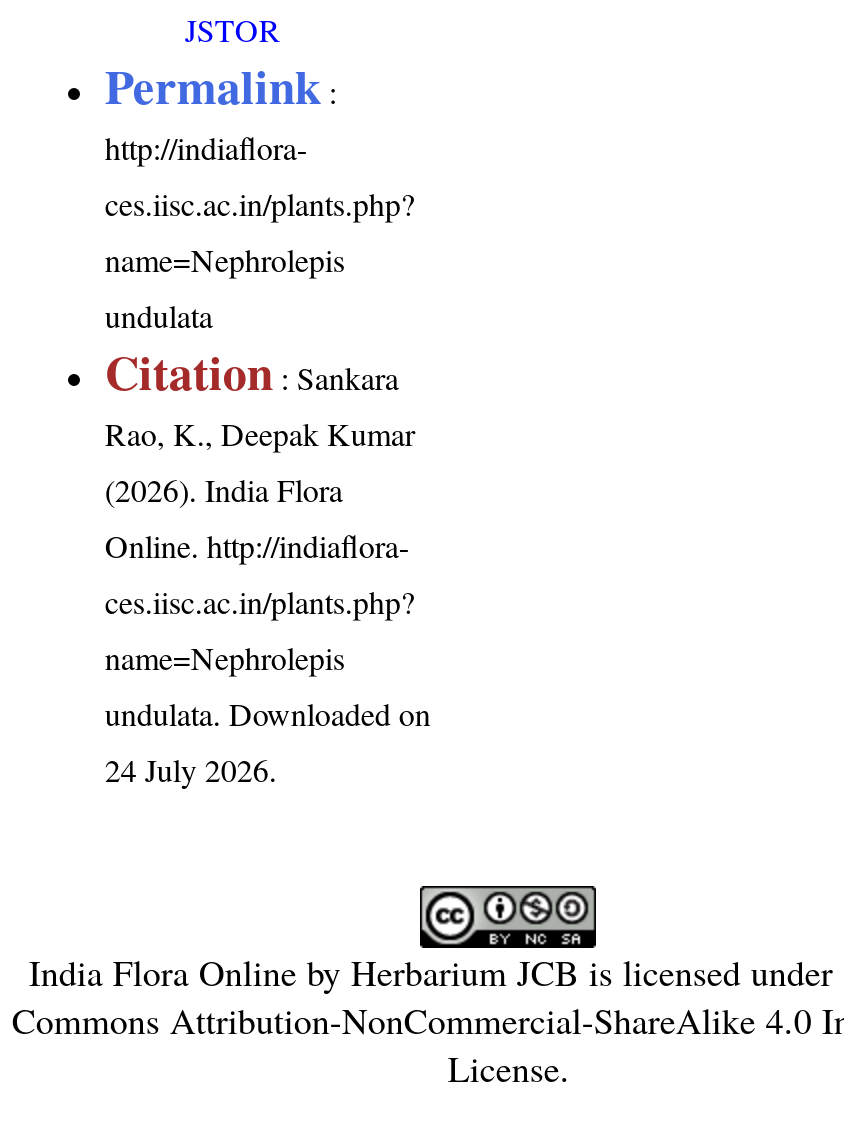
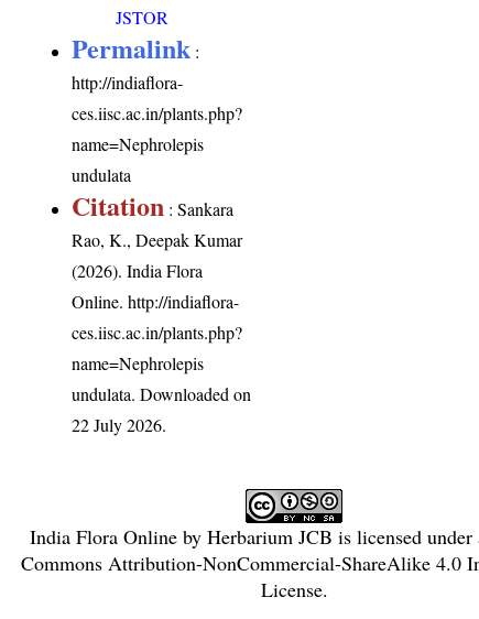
- 24 July 2026.
+ 22 July 2026.
